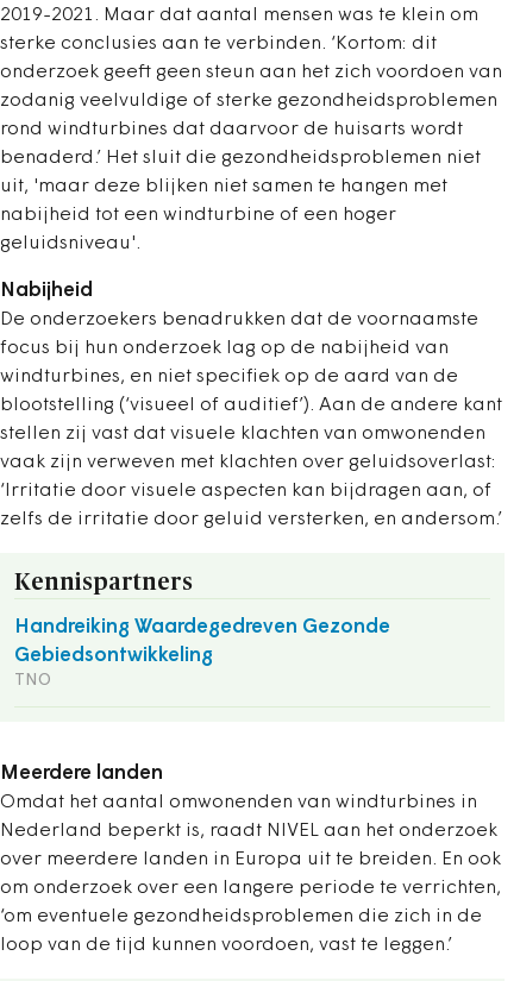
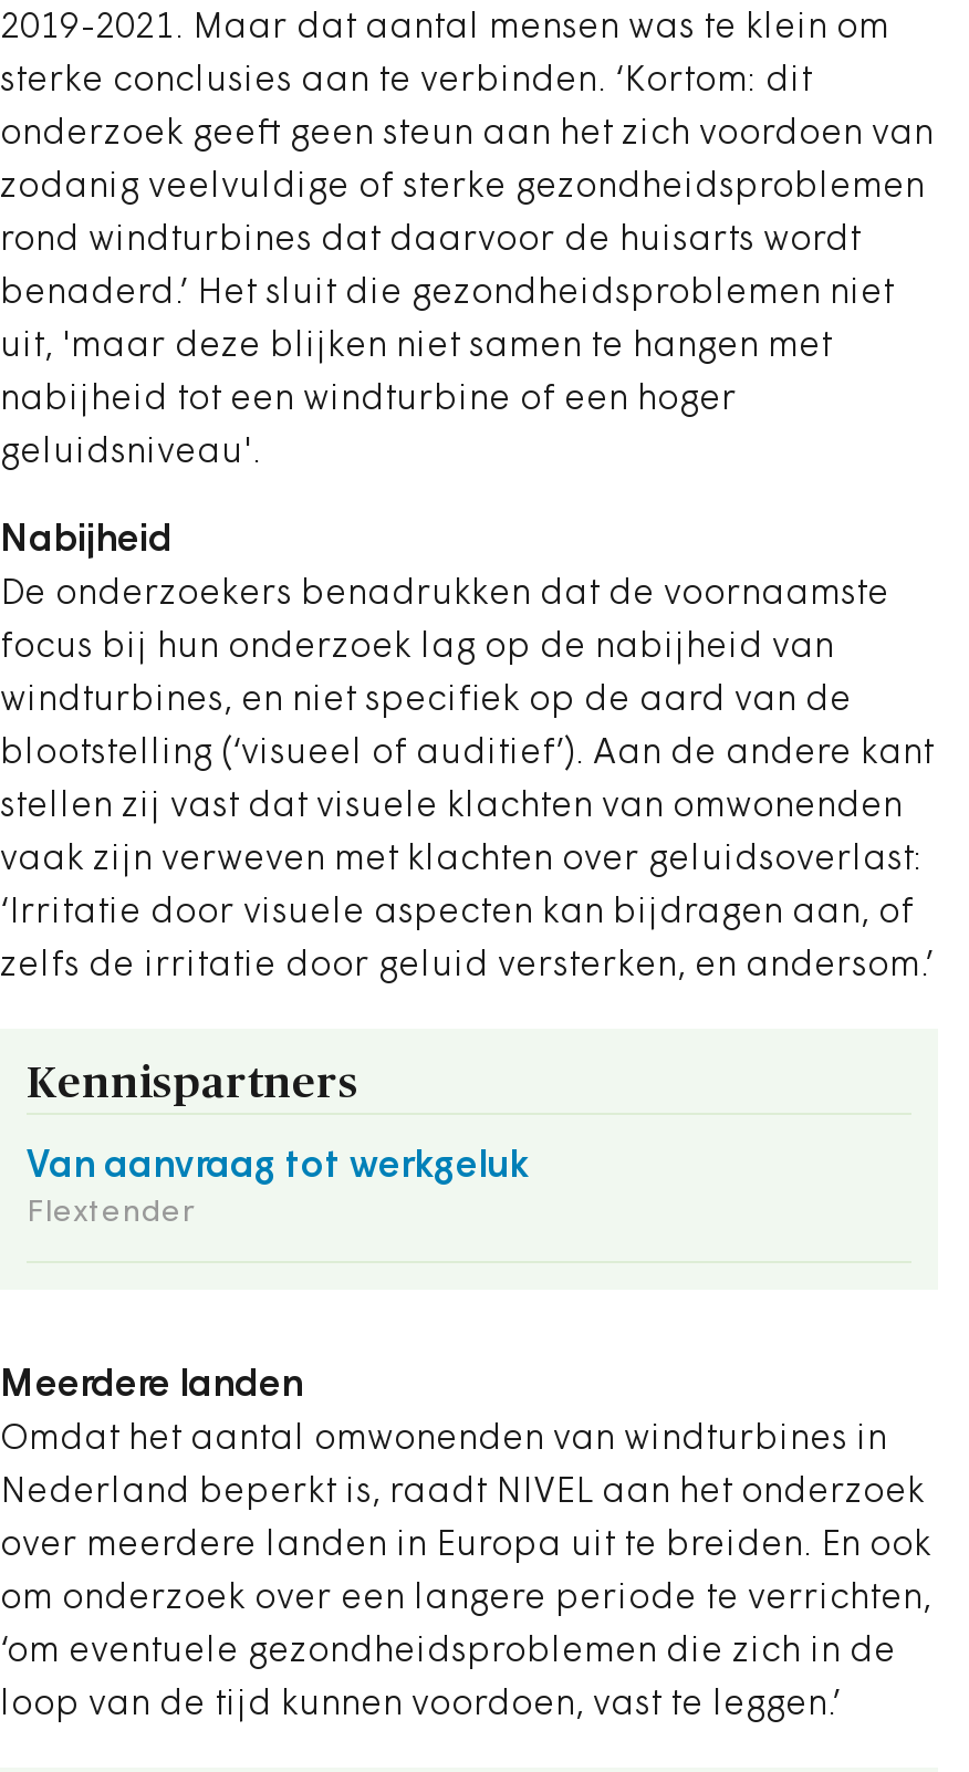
- Handreiking Waardegedreven Gezonde
- Gebiedsontwikkeling
- TNO
+ Van aanvraag tot werkgeluk
+ Flextender
